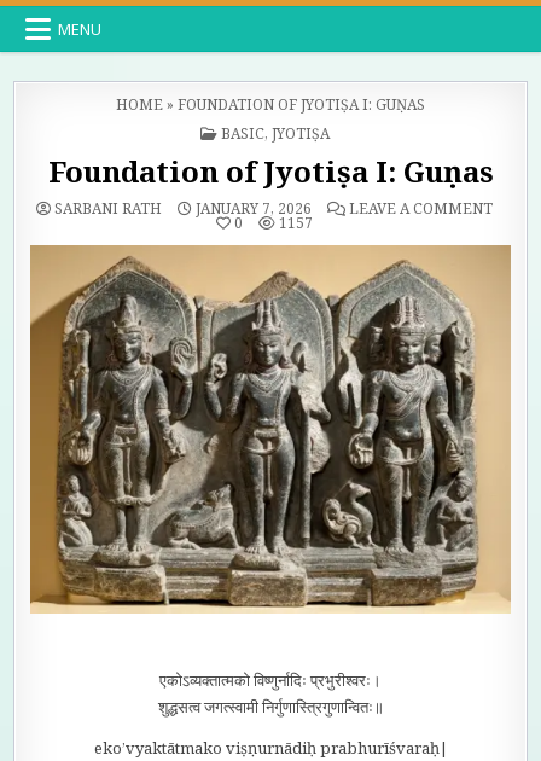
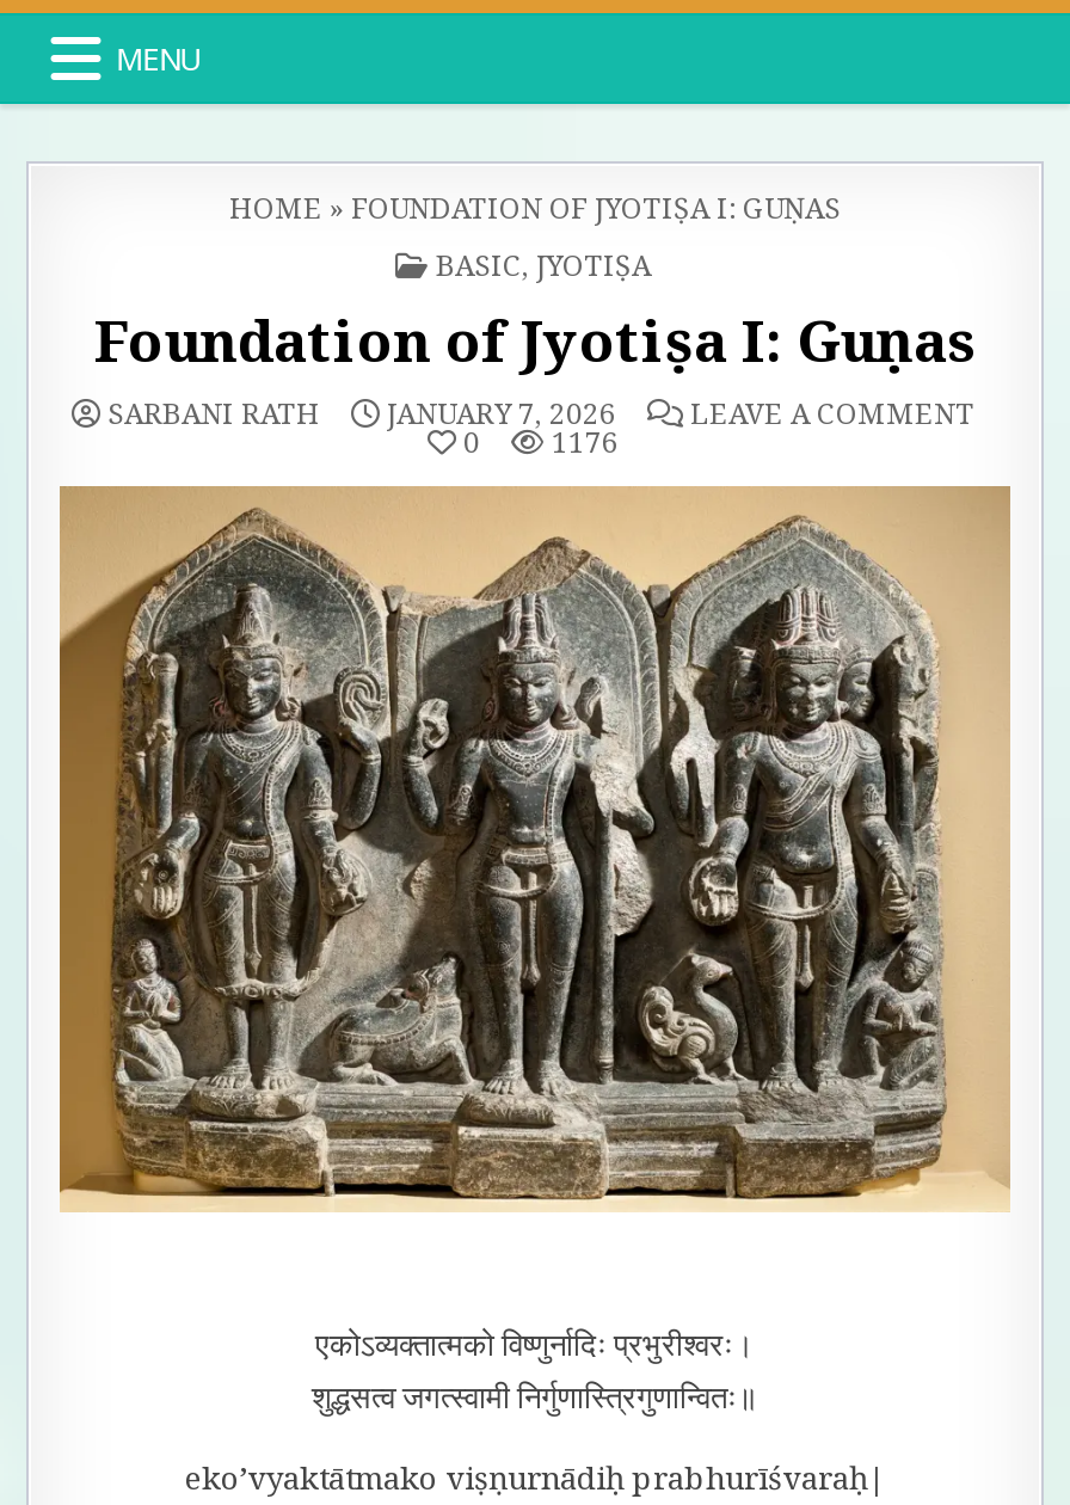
- 0 1157
+ 0 1176
